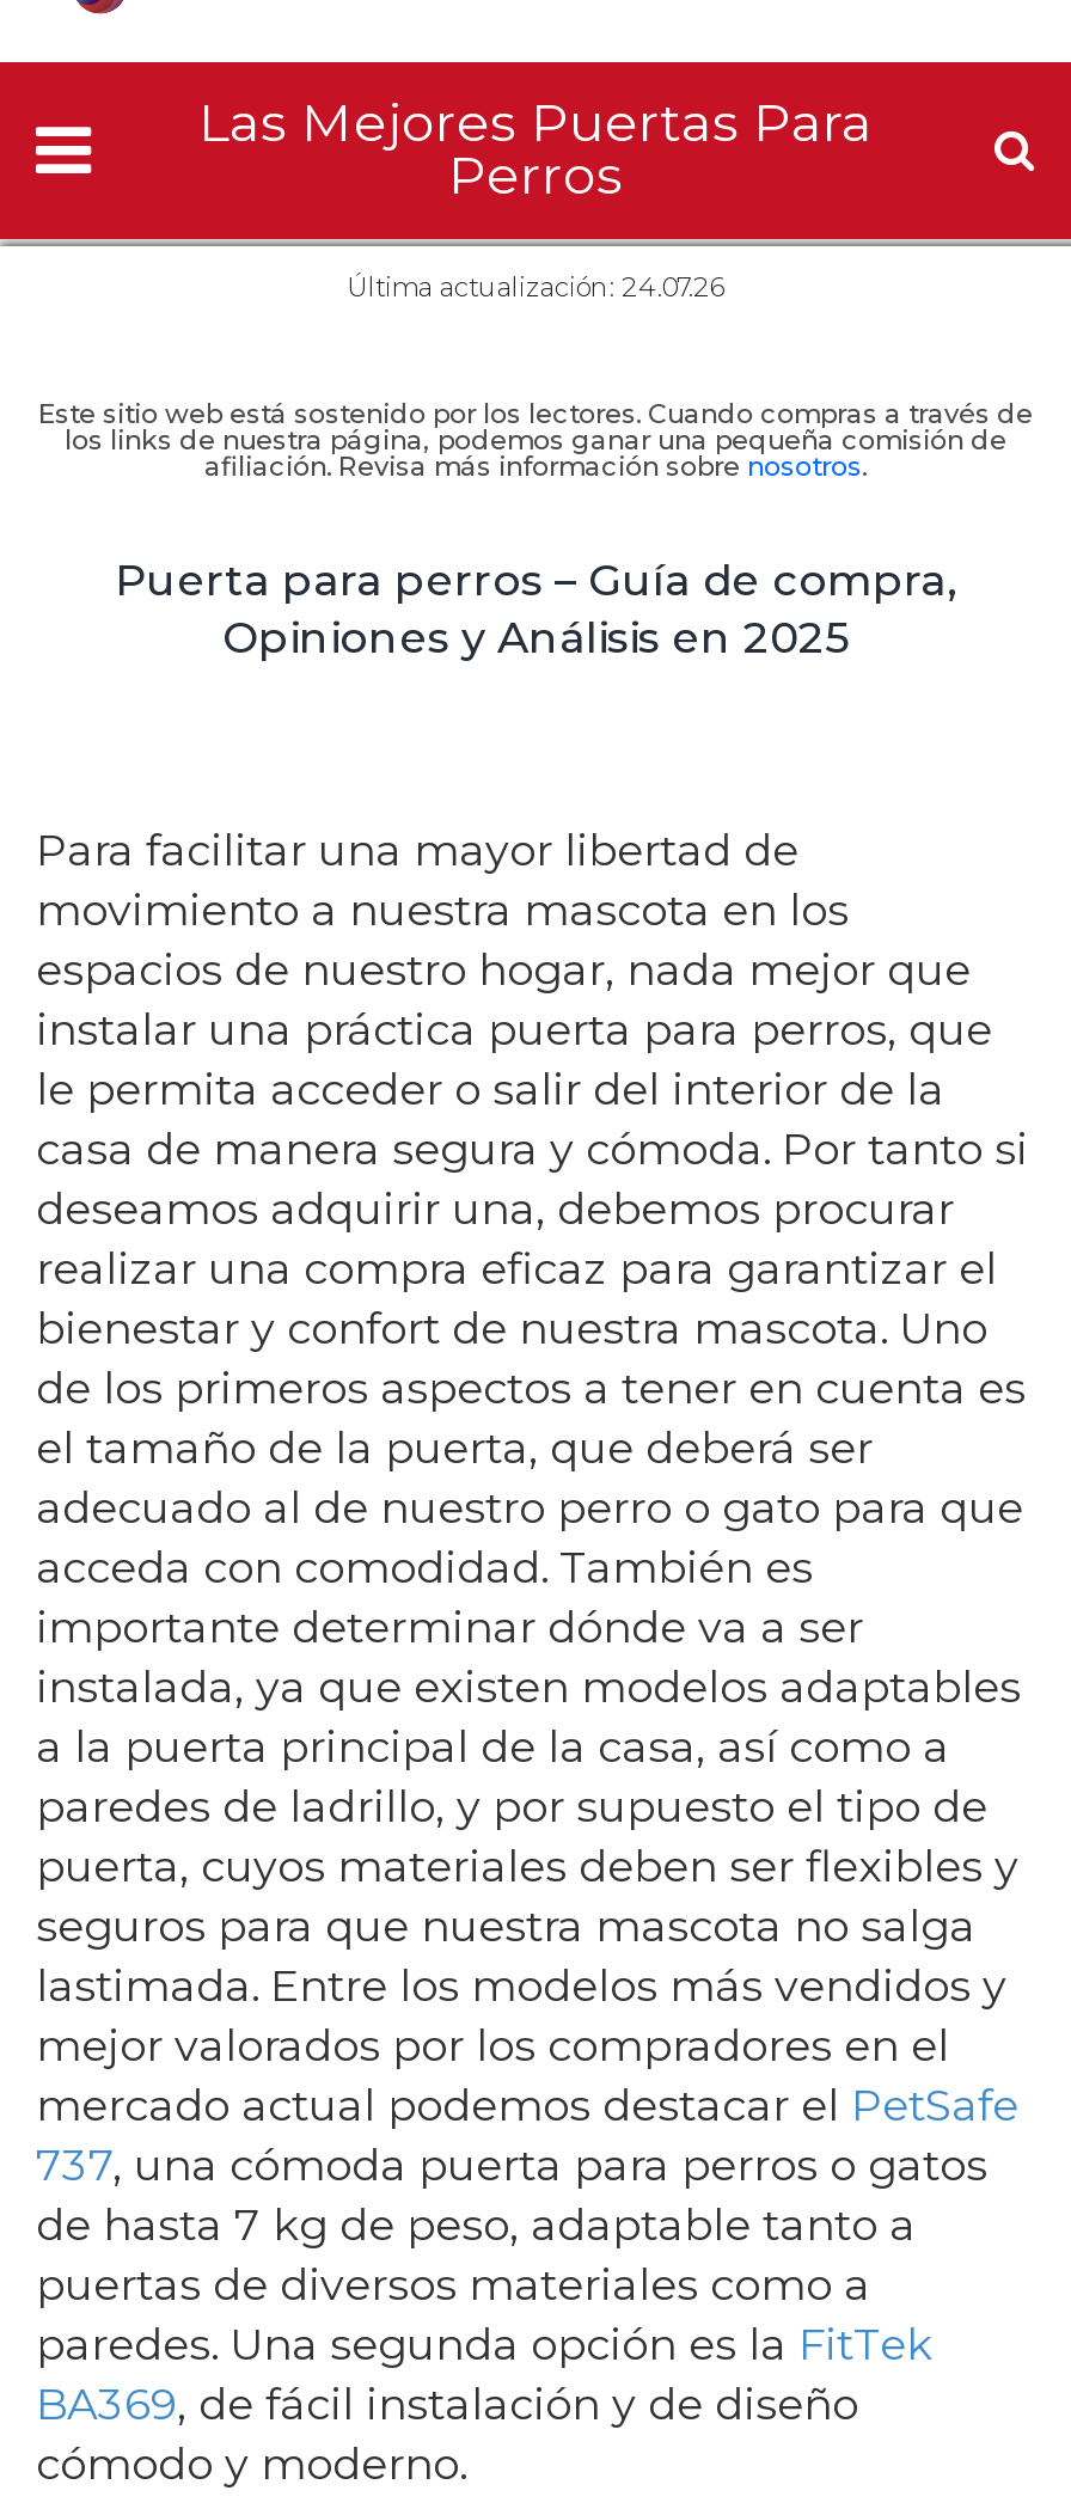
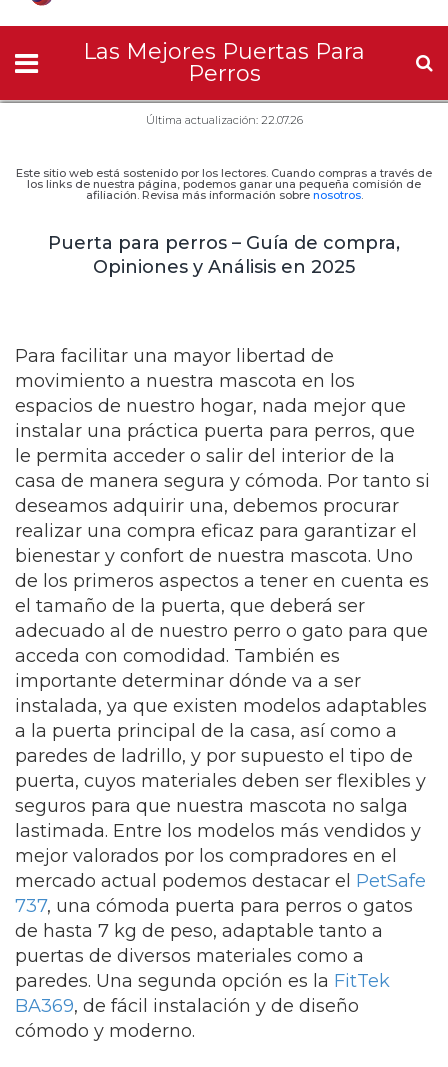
- Última actualización: 24.07.26
+ Última actualización: 22.07.26
